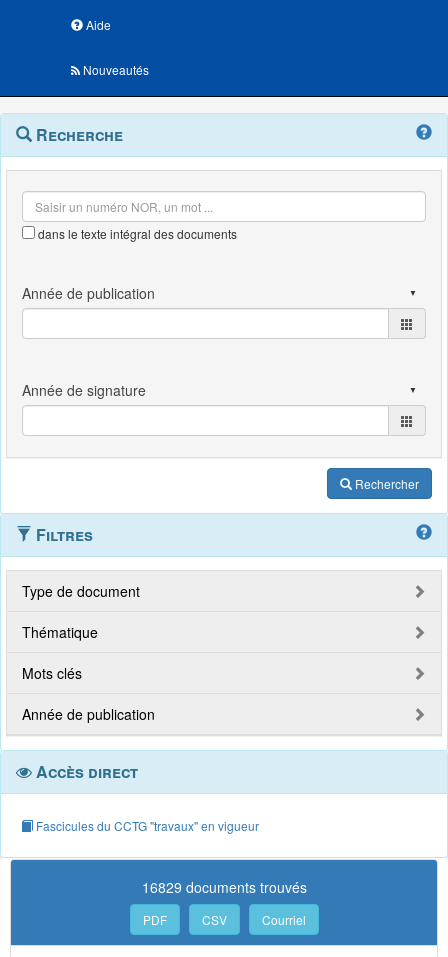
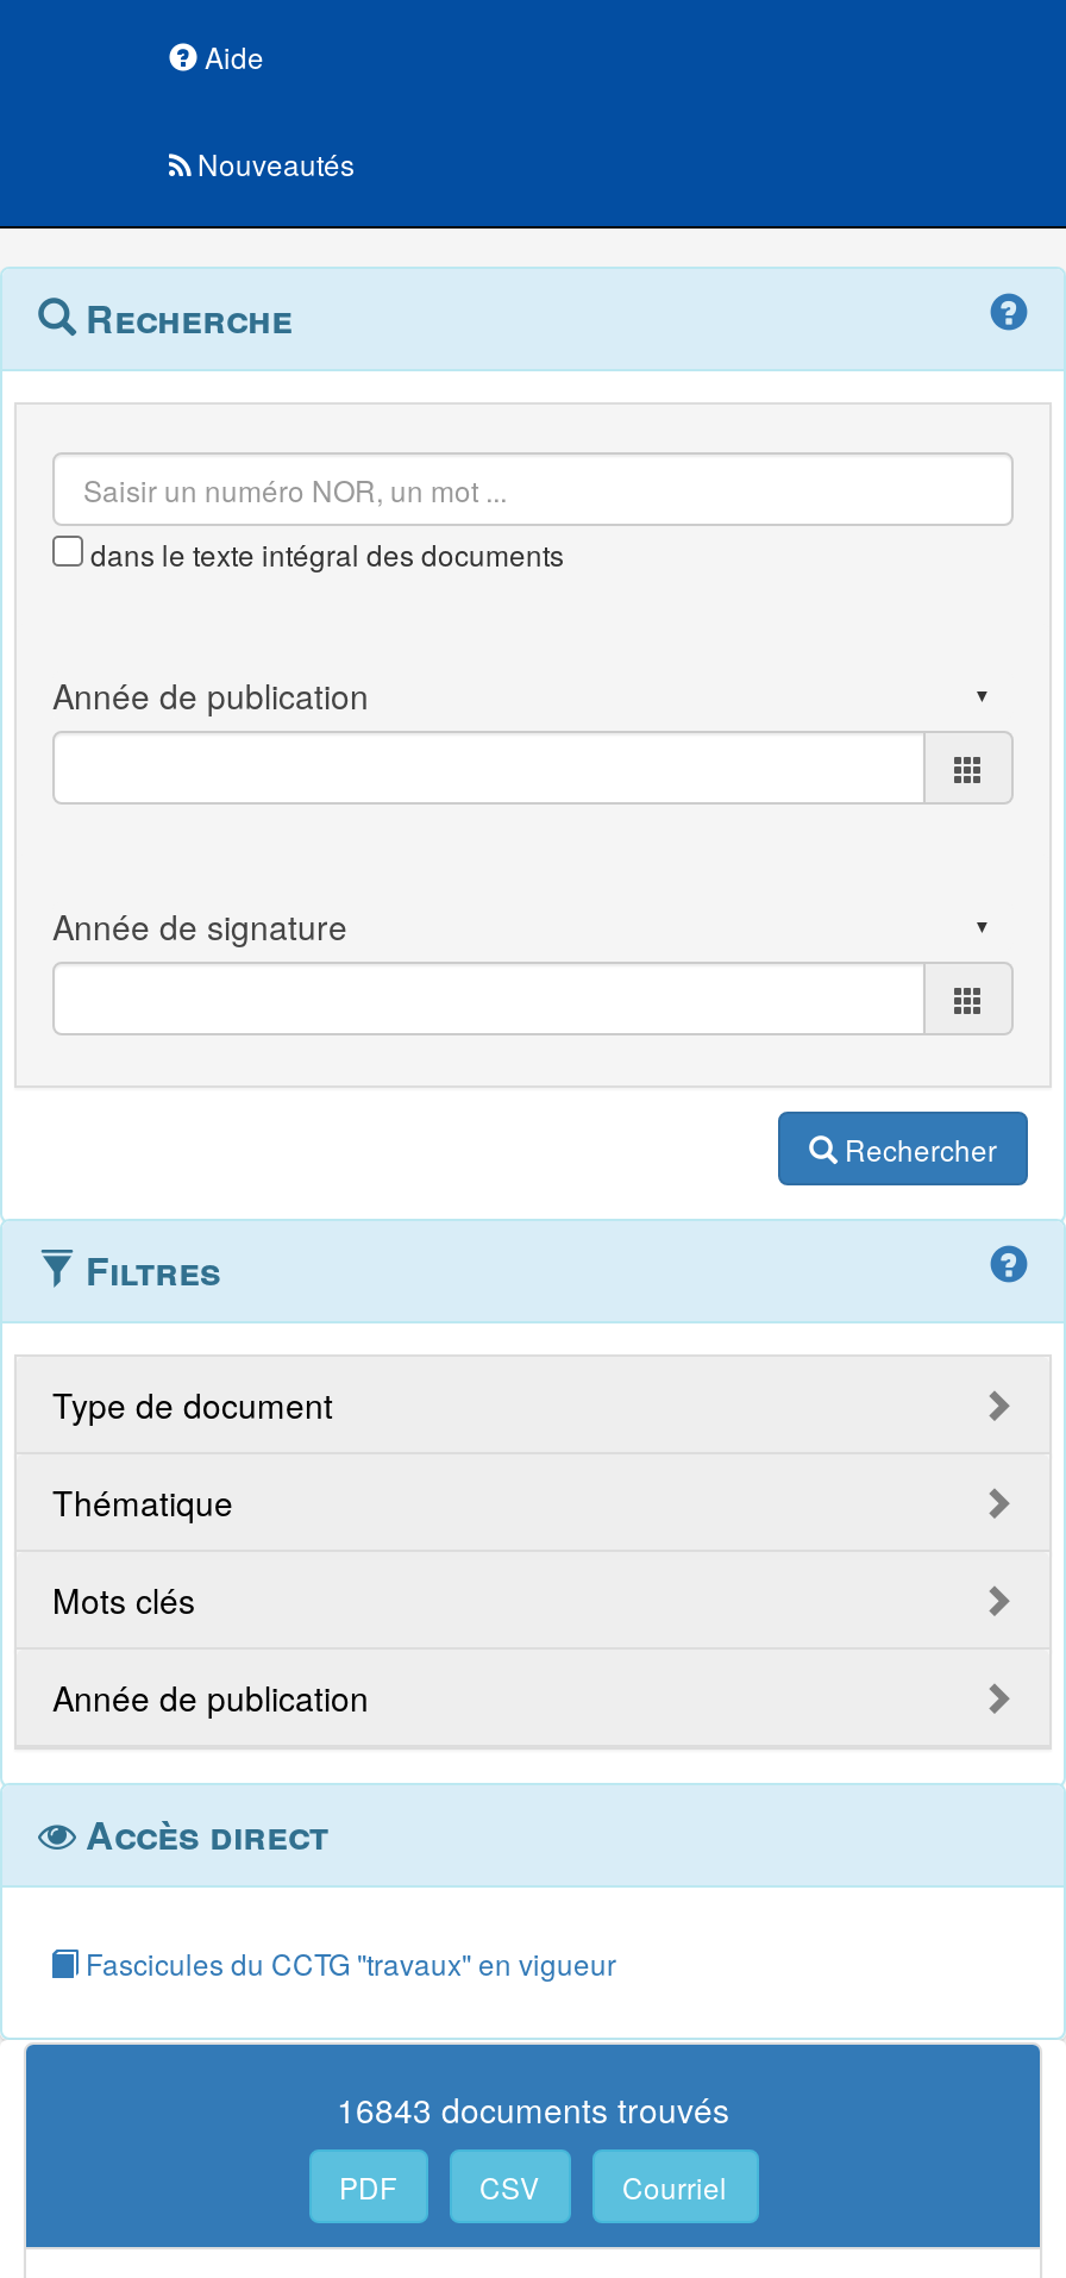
- 16829 documents trouvés
+ 16843 documents trouvés
